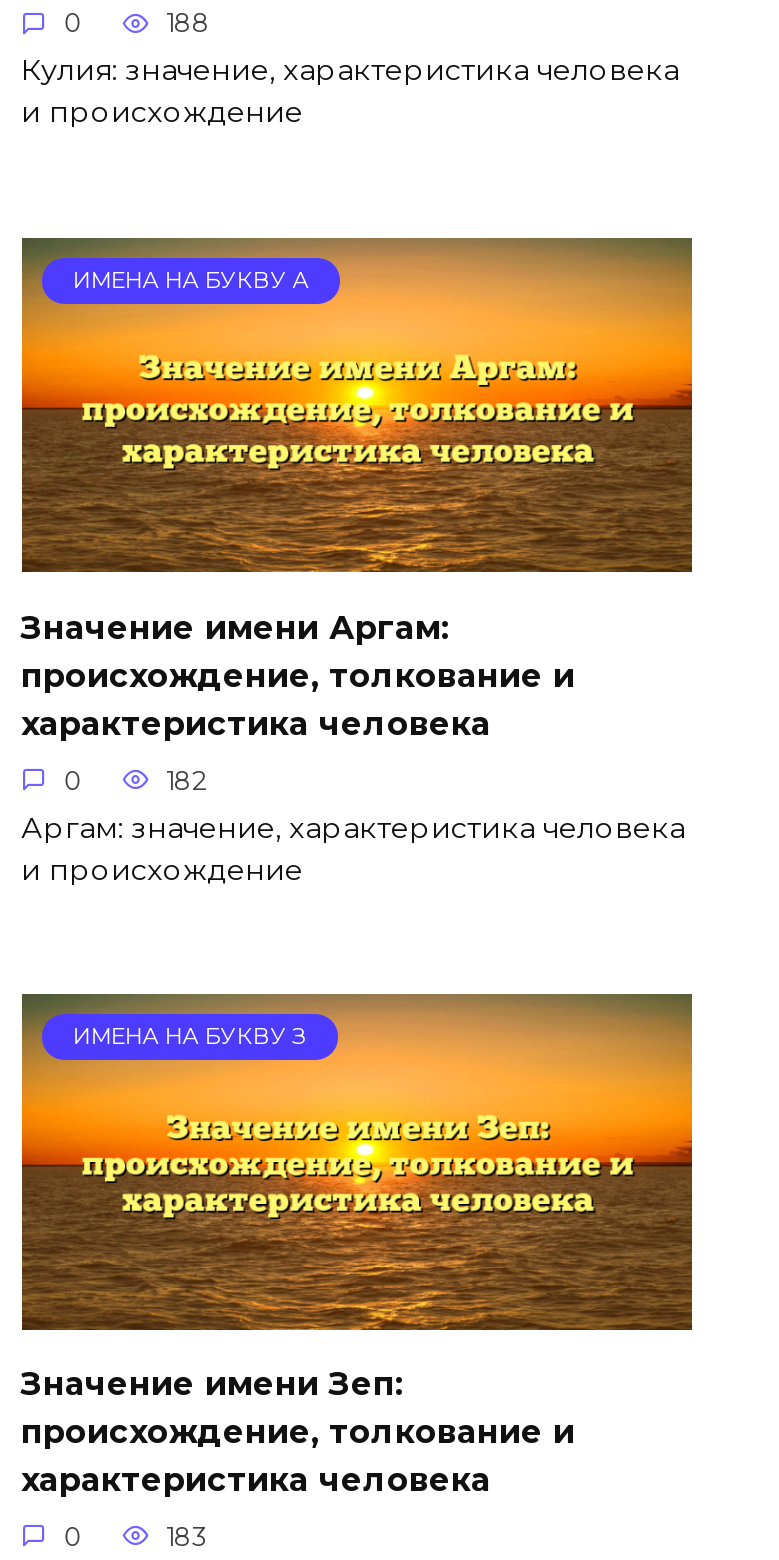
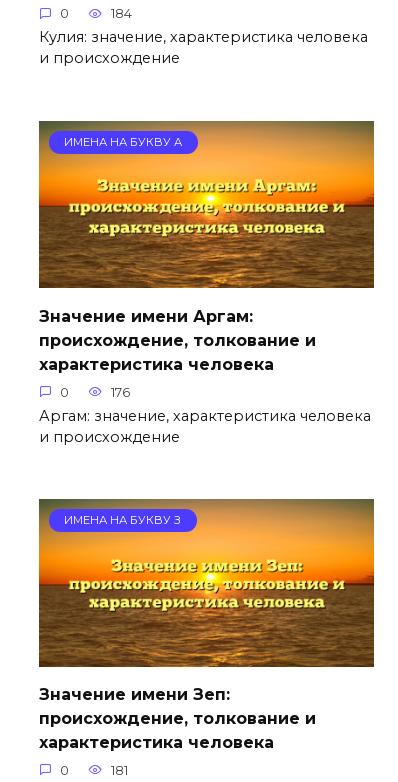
- 188
+ 184

- 182
+ 176

- 183
+ 181
